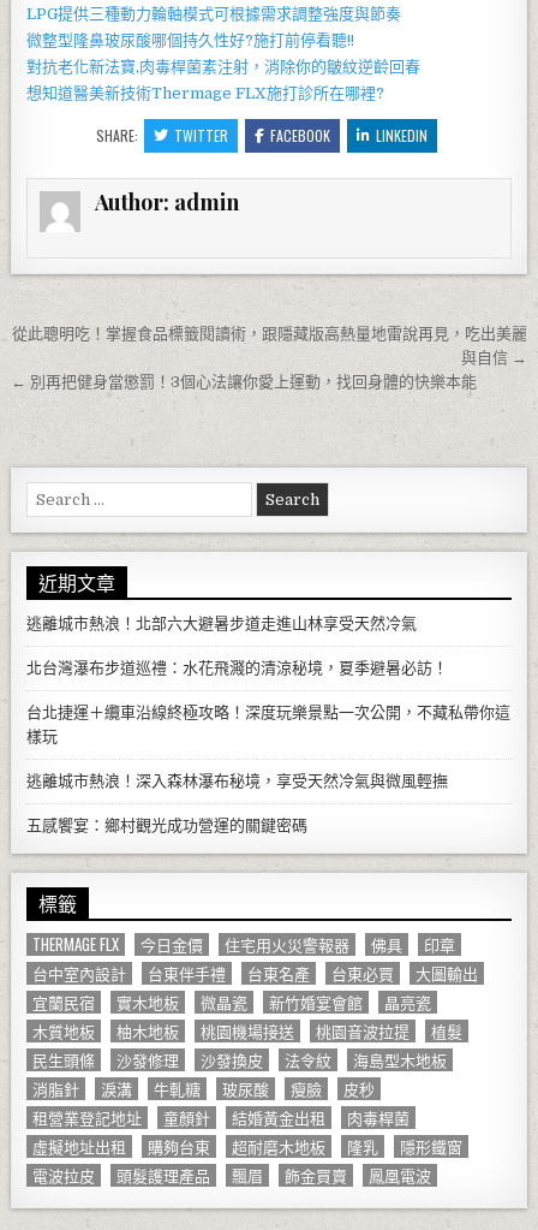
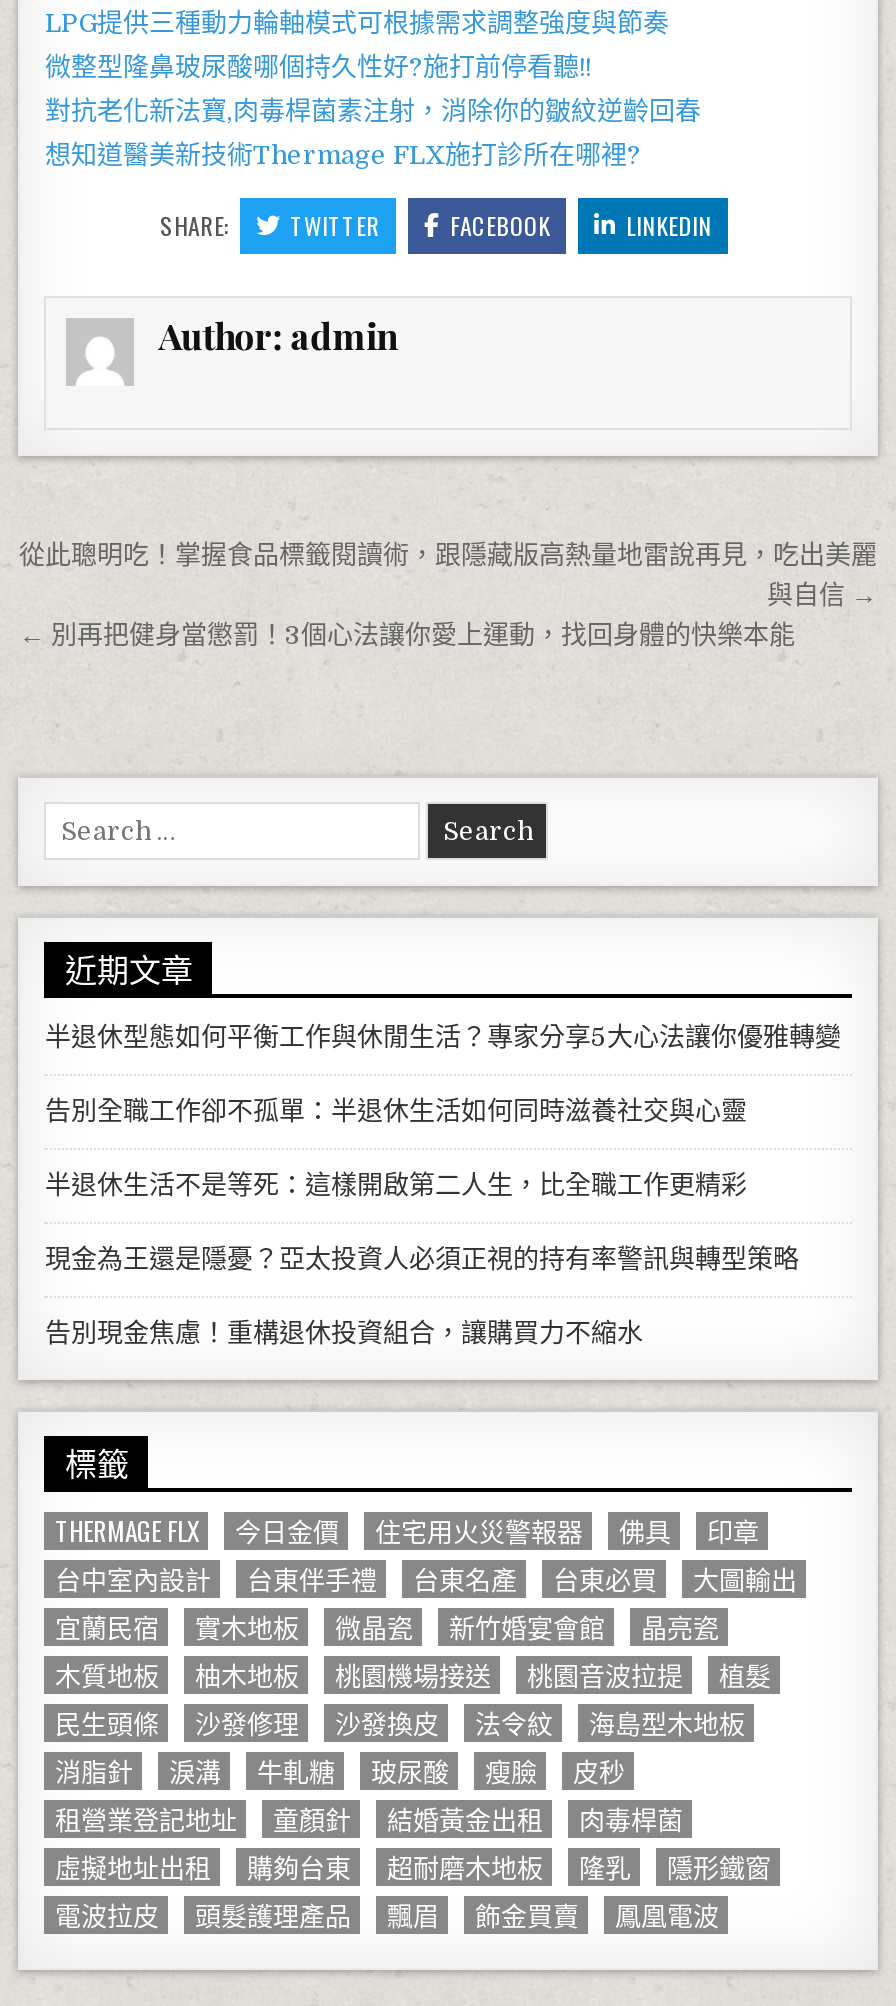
- 逃離城市熱浪！北部六大避暑步道走進山林享受天然冷氣
+ 半退休型態如何平衡工作與休閒生活？專家分享5大心法讓你優雅轉變

- 北台灣瀑布步道巡禮：水花飛濺的清涼秘境，夏季避暑必訪！
+ 告別全職工作卻不孤單：半退休生活如何同時滋養社交與心靈

- 台北捷運＋纜車沿線終極攻略！深度玩樂景點一次公開，不藏私帶你這
- 樣玩
+ 半退休生活不是等死：這樣開啟第二人生，比全職工作更精彩

- 逃離城市熱浪！深入森林瀑布秘境，享受天然冷氣與微風輕撫
+ 現金為王還是隱憂？亞太投資人必須正視的持有率警訊與轉型策略

- 五感饗宴：鄉村觀光成功營運的關鍵密碼
+ 告別現金焦慮！重構退休投資組合，讓購買力不縮水
